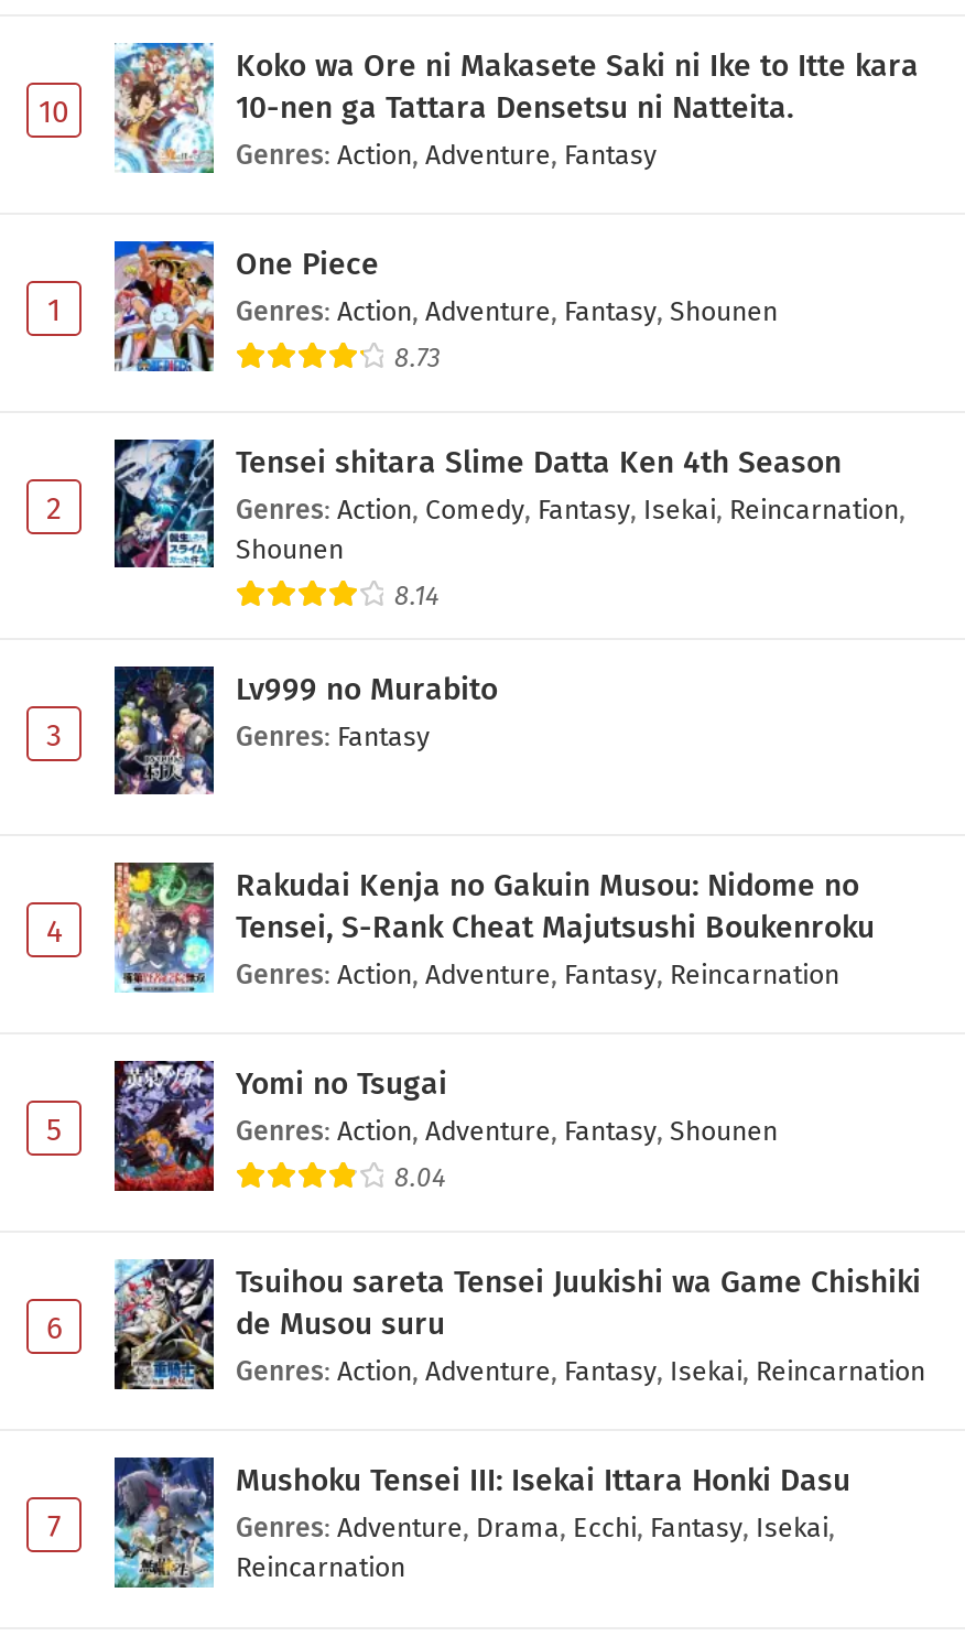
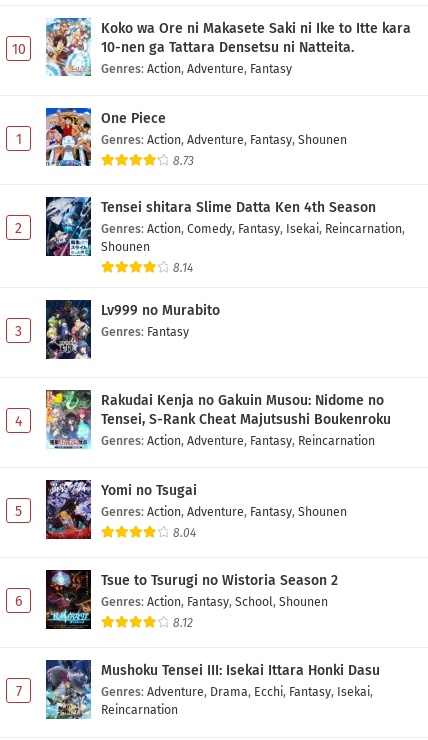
- [image]
- Tsuihou sareta Tensei Juukishi wa Game Chishiki
- de Musou suru
- Genres: Action, Adventure, Fantasy, Isekai, Reincarnation
+ [image]
+ Tsue to Tsurugi no Wistoria Season 2
+ Genres: Action, Fantasy, School, Shounen
+ 8.12
